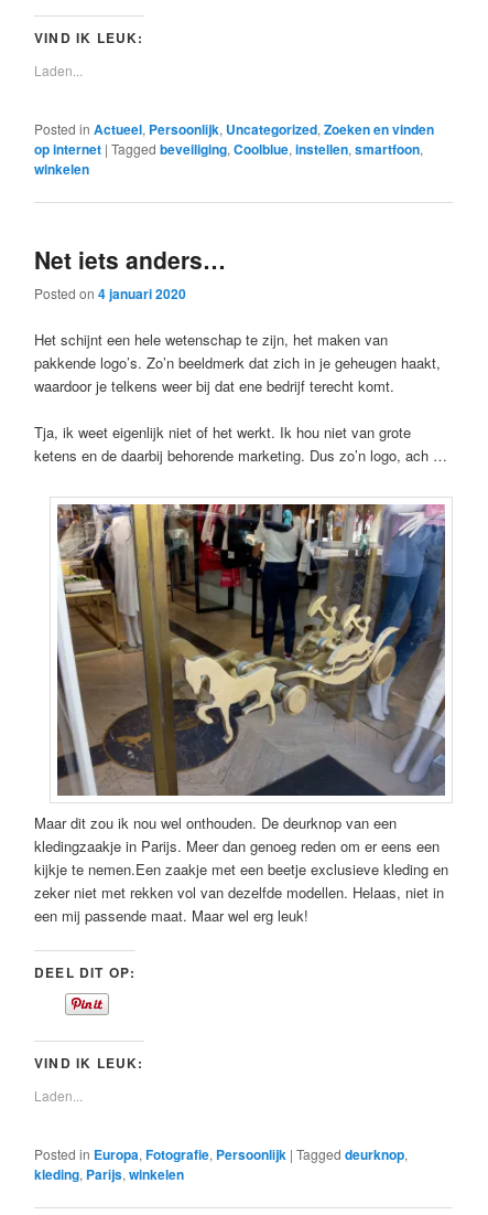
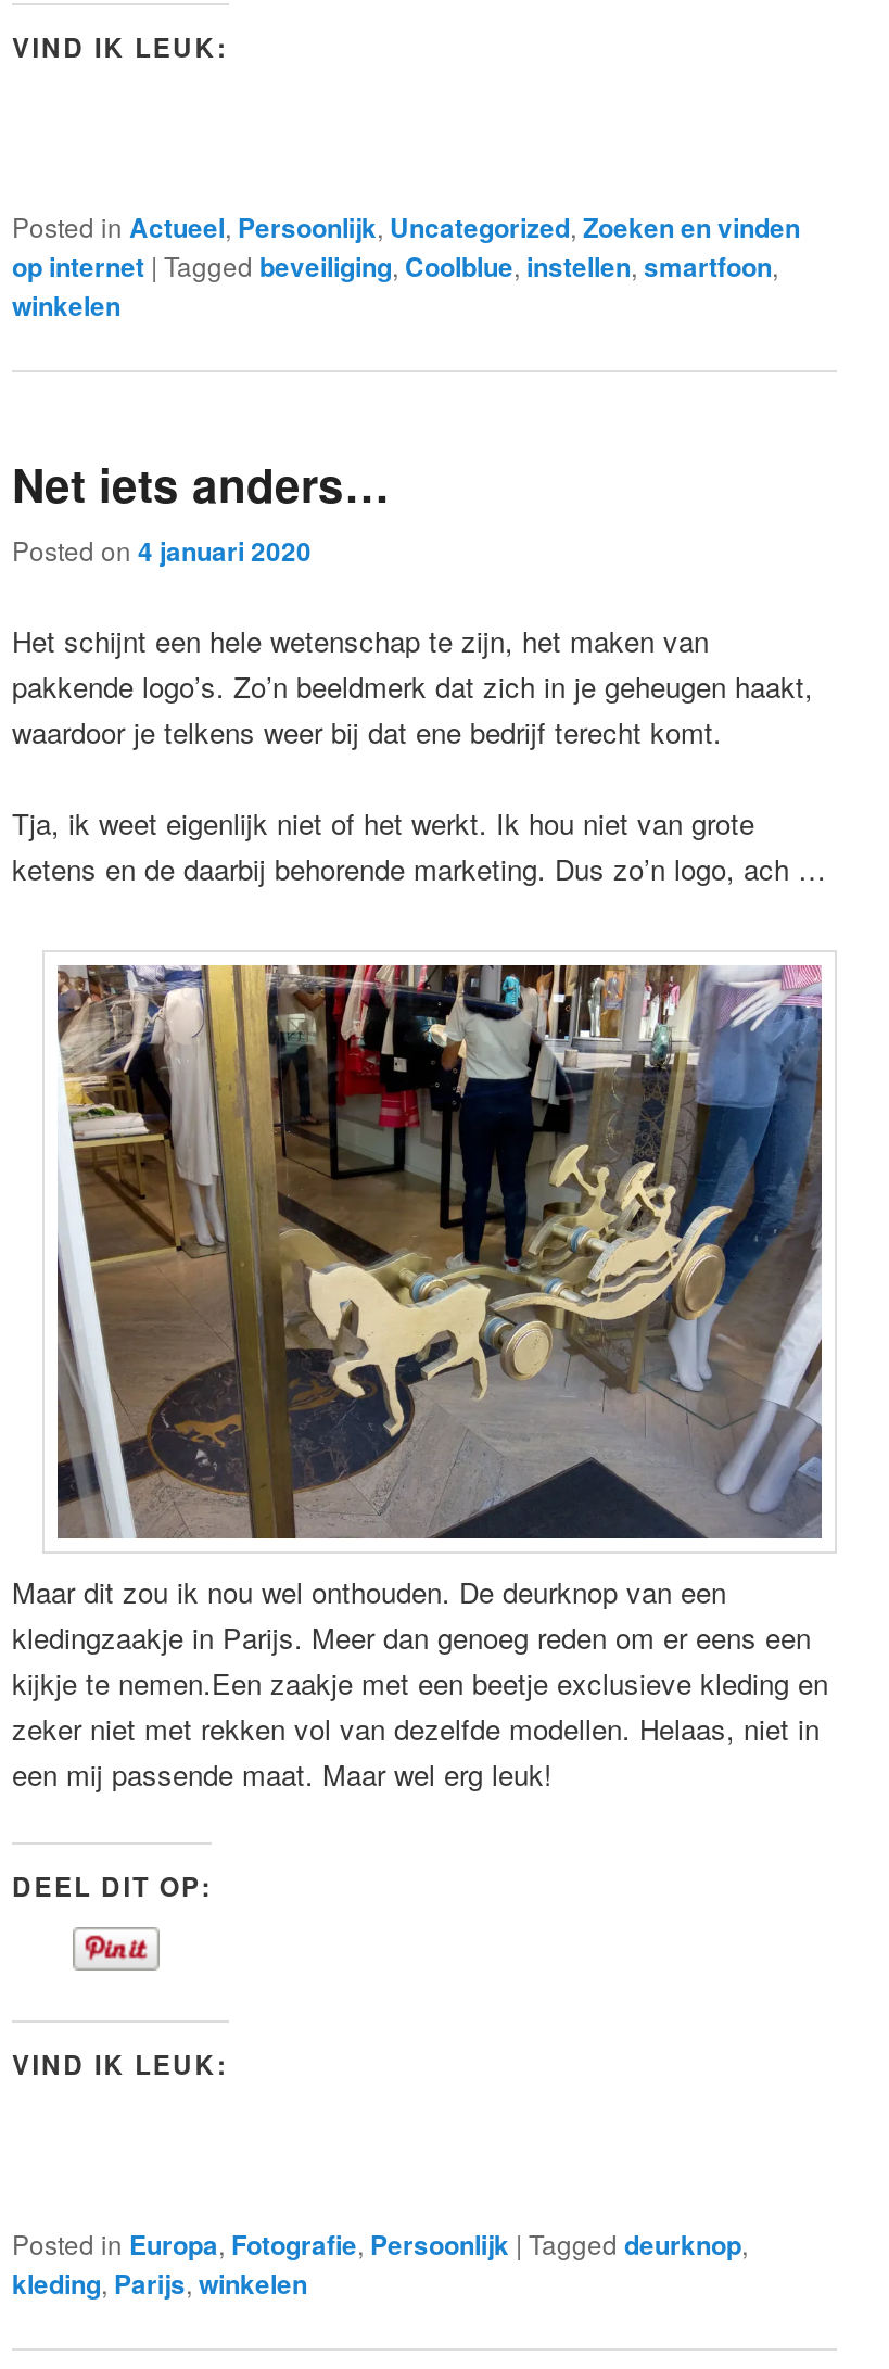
- Laden...

- Laden...
